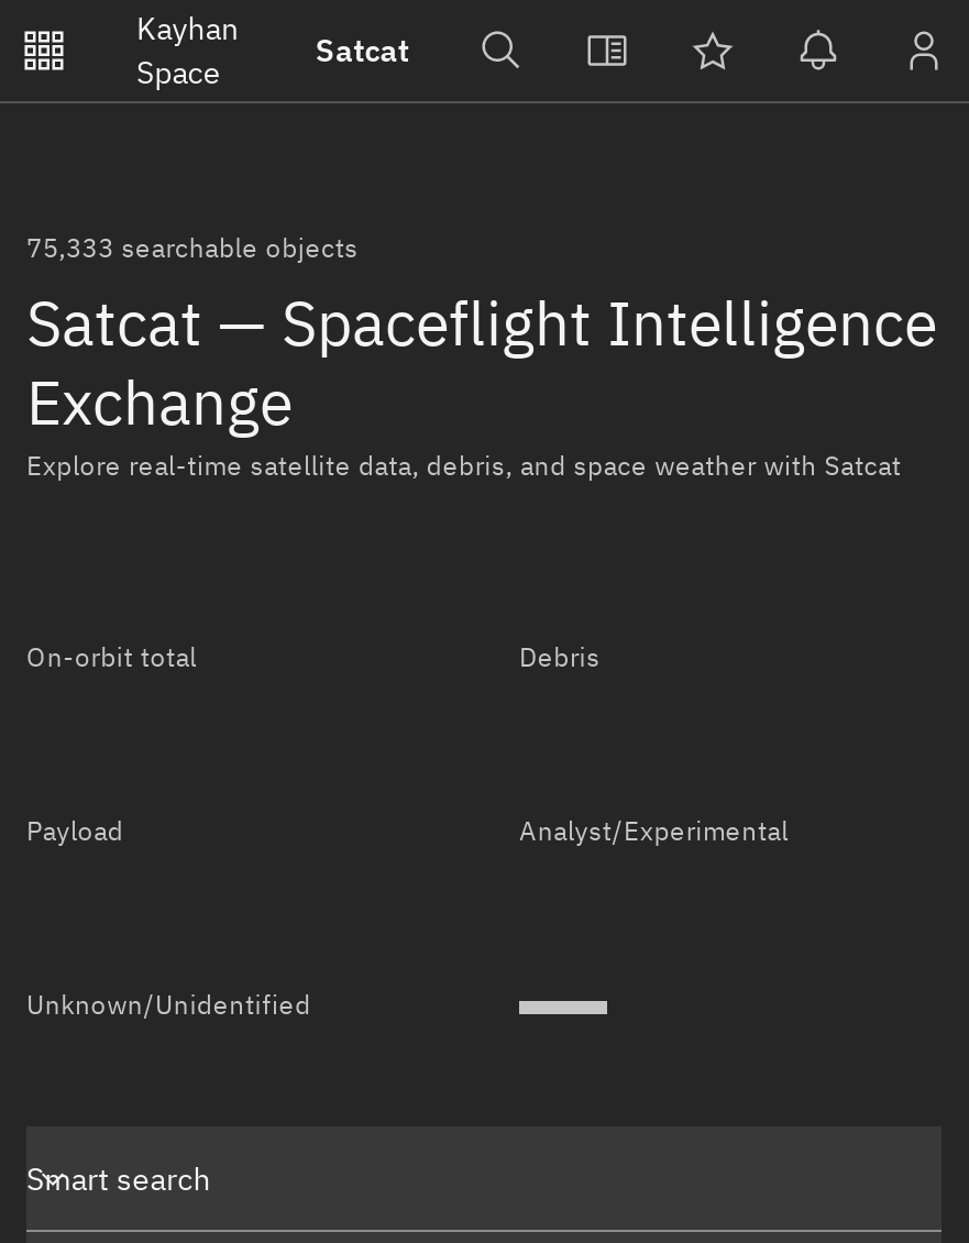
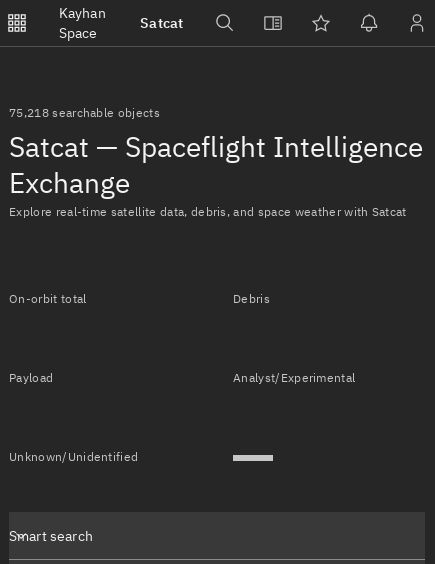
- 75,333 searchable objects
+ 75,218 searchable objects
